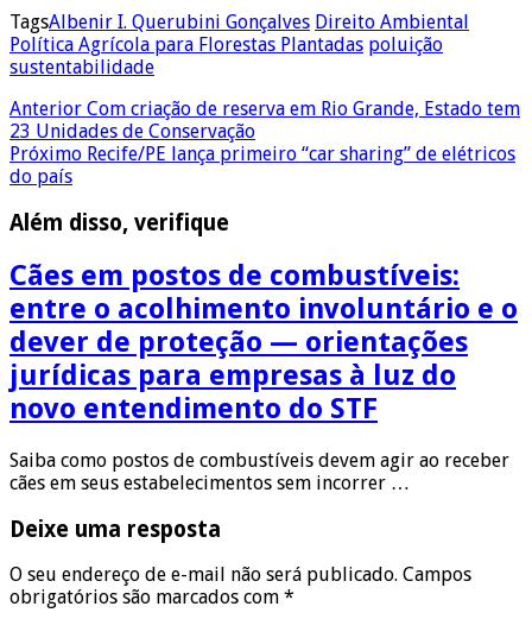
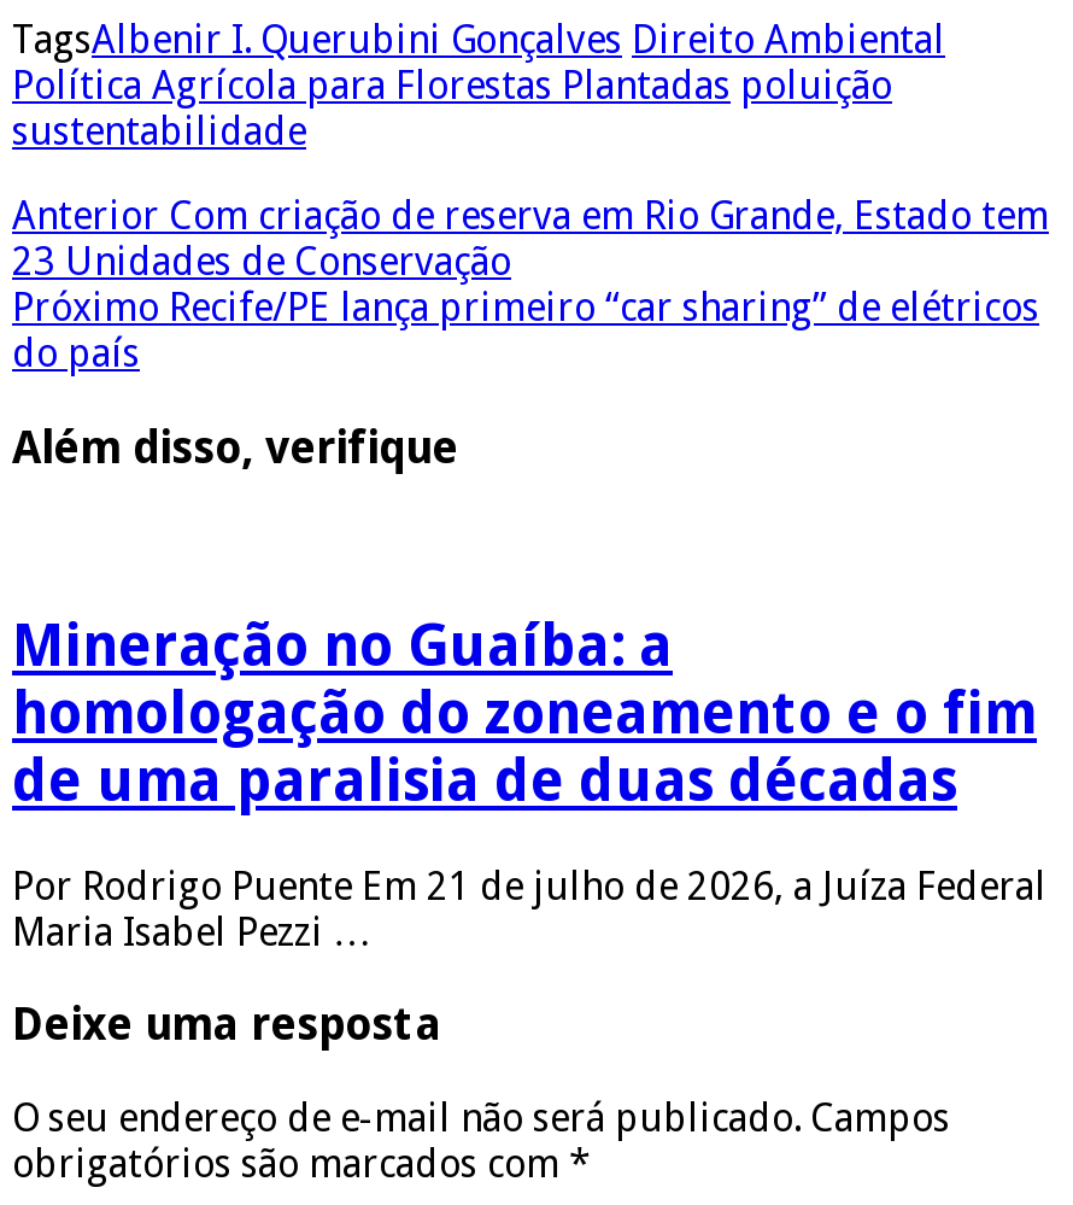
- Cães em postos de combustíveis:
- entre o acolhimento involuntário e o
- dever de proteção — orientações
- jurídicas para empresas à luz do
- novo entendimento do STF
+ Mineração no Guaíba: a
+ homologação do zoneamento e o fim
+ de uma paralisia de duas décadas

- Saiba como postos de combustíveis devem agir ao receber
- cães em seus estabelecimentos sem incorrer …
+ Por Rodrigo Puente Em 21 de julho de 2026, a Juíza Federal
+ Maria Isabel Pezzi …
